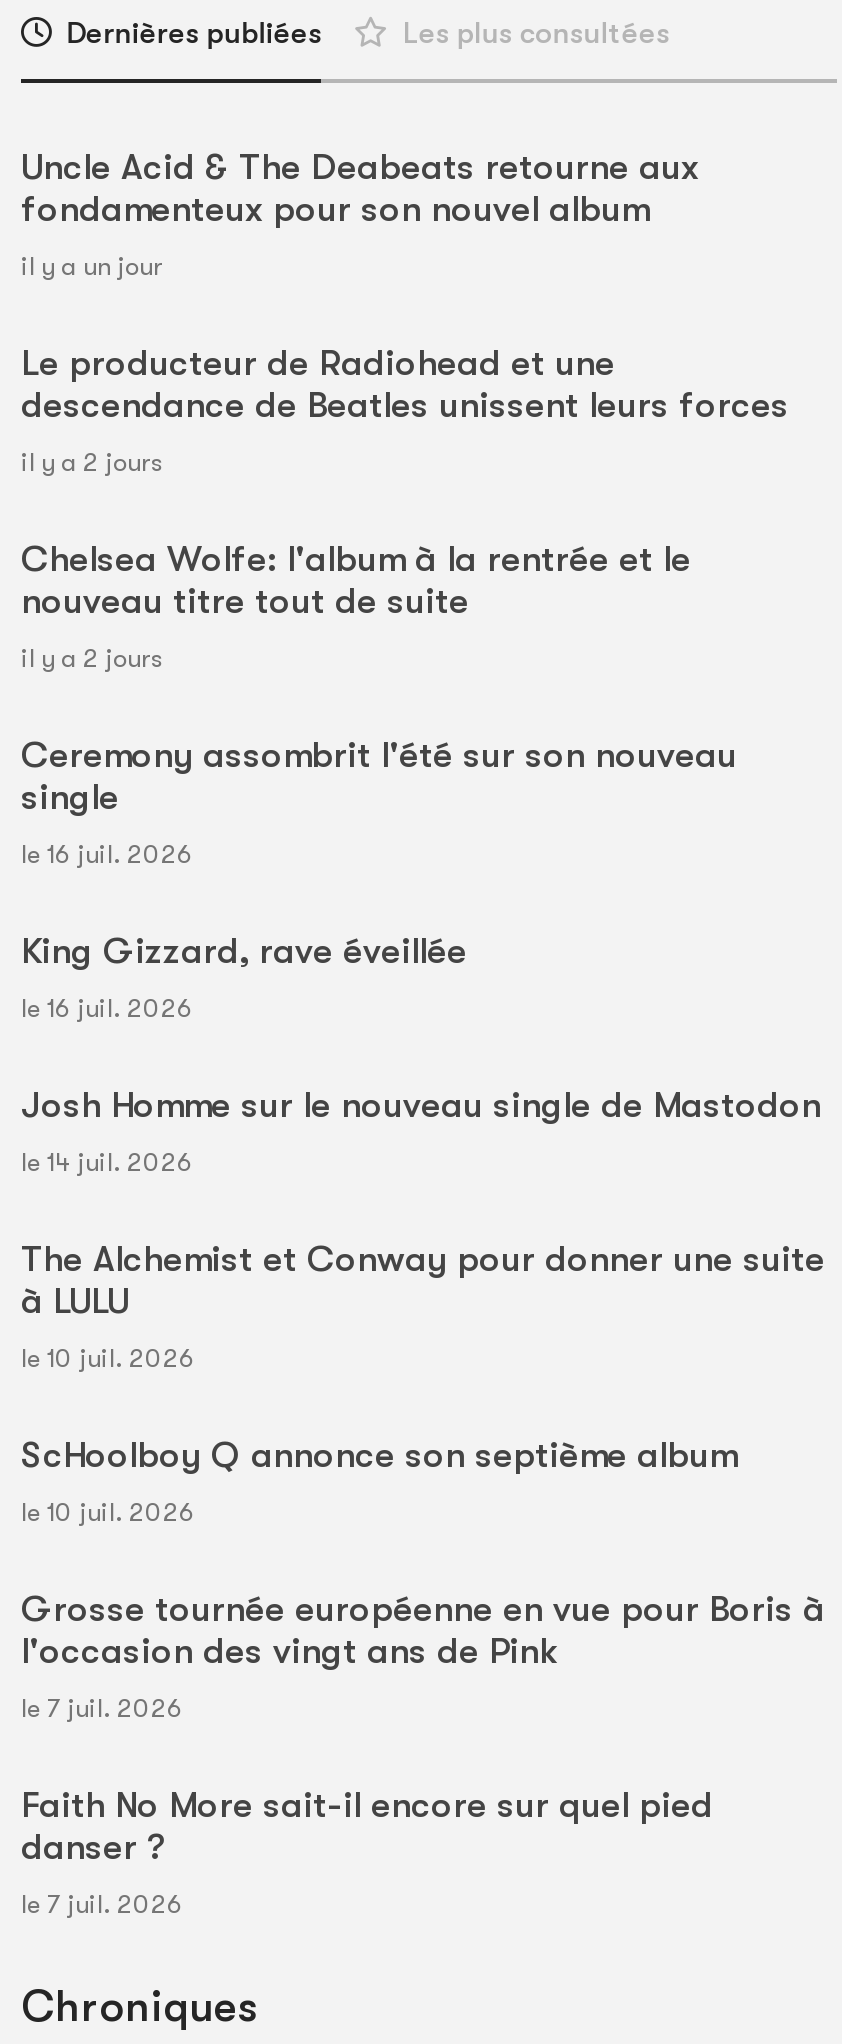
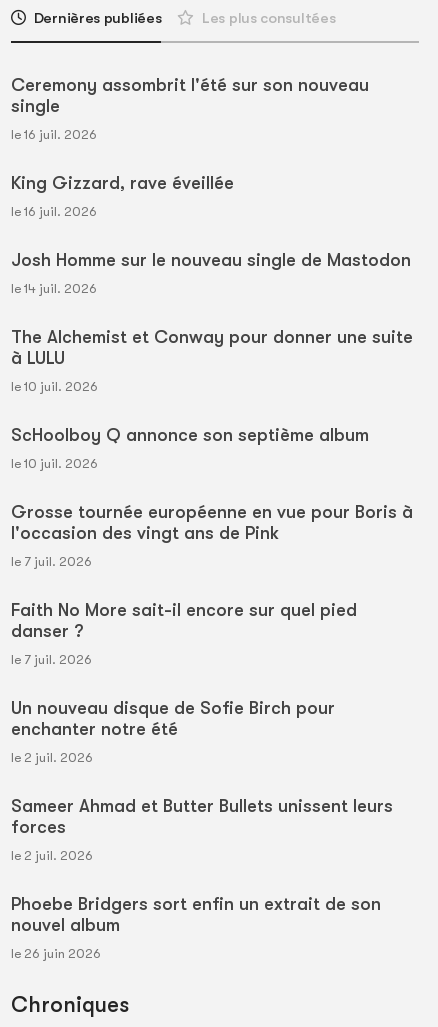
- Uncle Acid & The Deabeats retourne aux
- fondamenteux pour son nouvel album
- il y a un jour
- Le producteur de Radiohead et une
- descendance de Beatles unissent leurs forces
- il y a 2 jours
- Chelsea Wolfe: l'album à la rentrée et le
- nouveau titre tout de suite
- il y a 2 jours

moved up: Ceremony assombrit l'été sur son nouveau | single | le 16 juil. 2026 | ... | danser ? | le 7 juil. 2026

+ Un nouveau disque de Sofie Birch pour
+ enchanter notre été
+ le 2 juil. 2026
+ Sameer Ahmad et Butter Bullets unissent leurs
+ forces
+ le 2 juil. 2026
+ Phoebe Bridgers sort enfin un extrait de son
+ nouvel album
+ le 26 juin 2026
